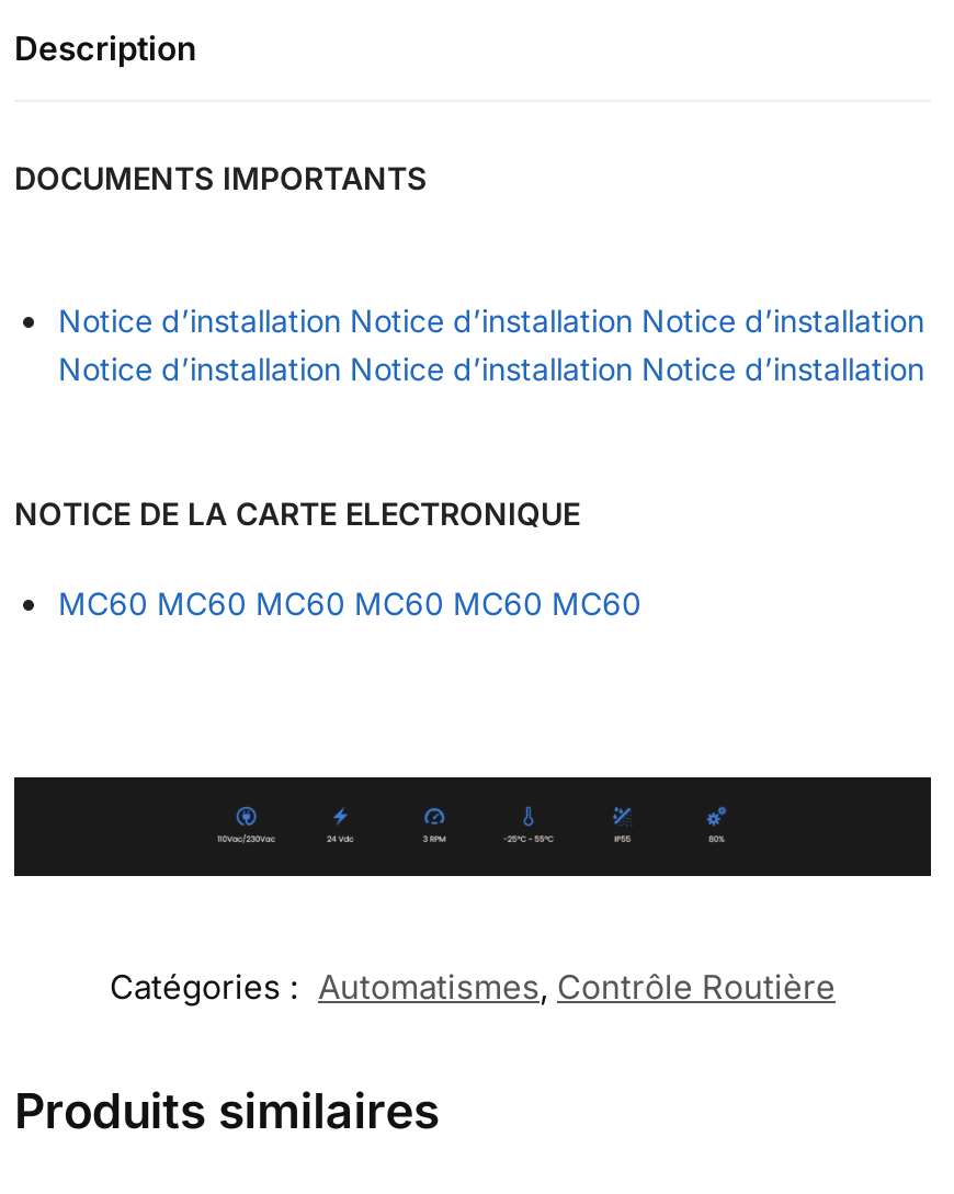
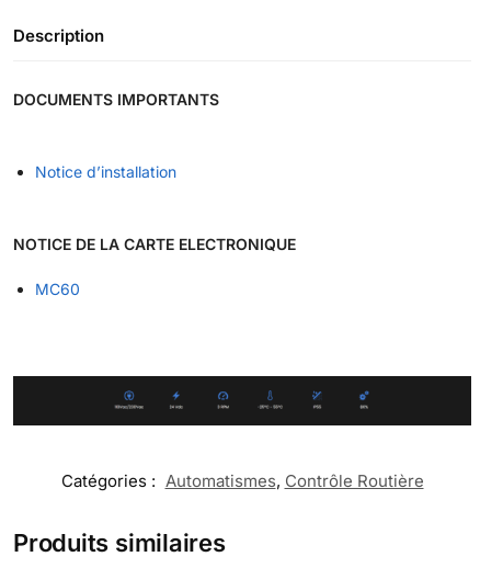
- Notice d’installation Notice d’installation Notice d’installation
- Notice d’installation Notice d’installation Notice d’installation
+ Notice d’installation

- MC60 MC60 MC60 MC60 MC60 MC60
+ MC60
